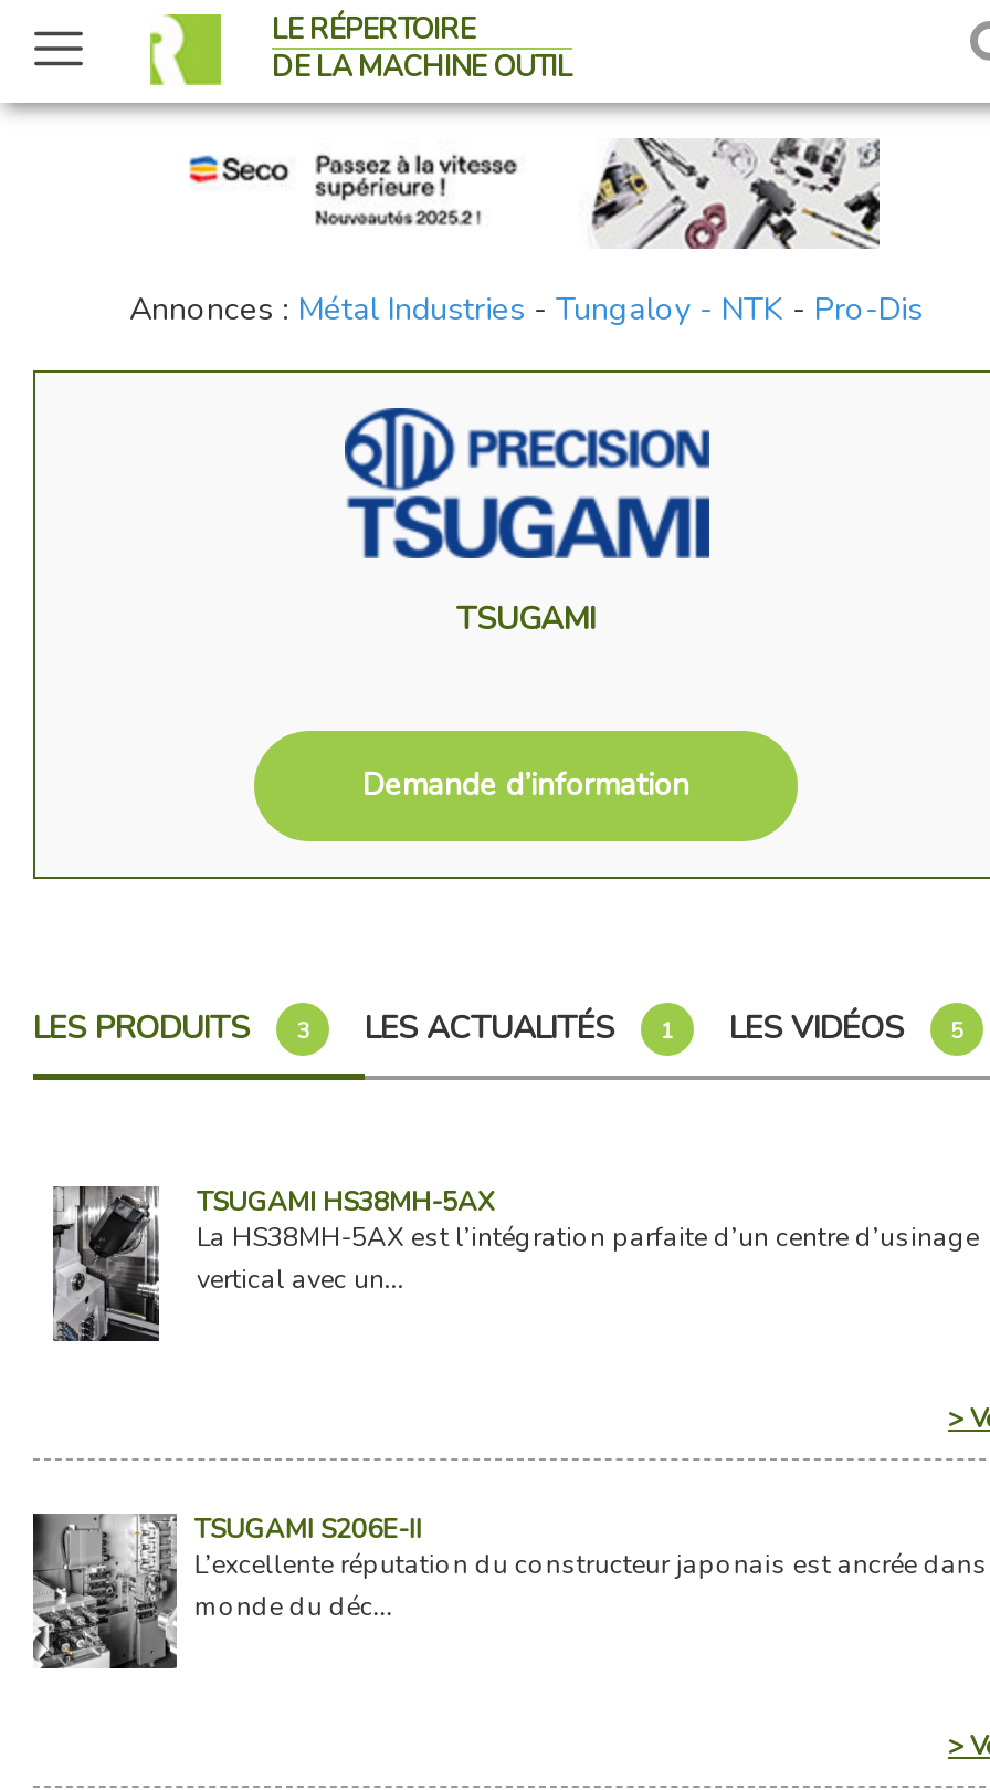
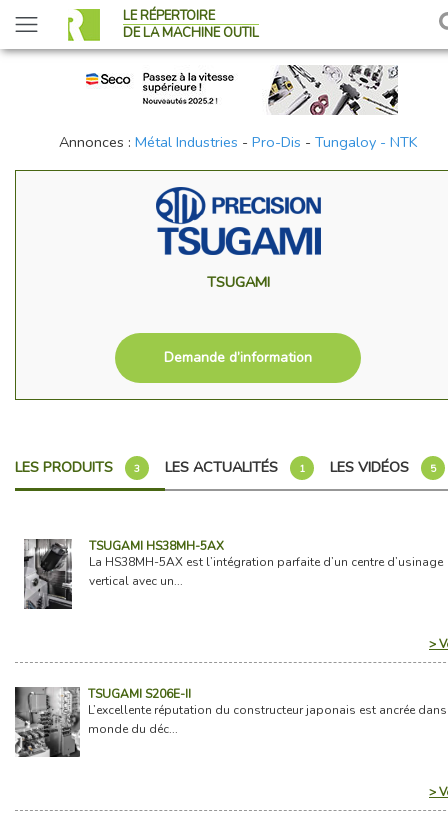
- Annonces : Métal Industries - Tungaloy - NTK - Pro-Dis
+ Annonces : Métal Industries - Pro-Dis - Tungaloy - NTK
